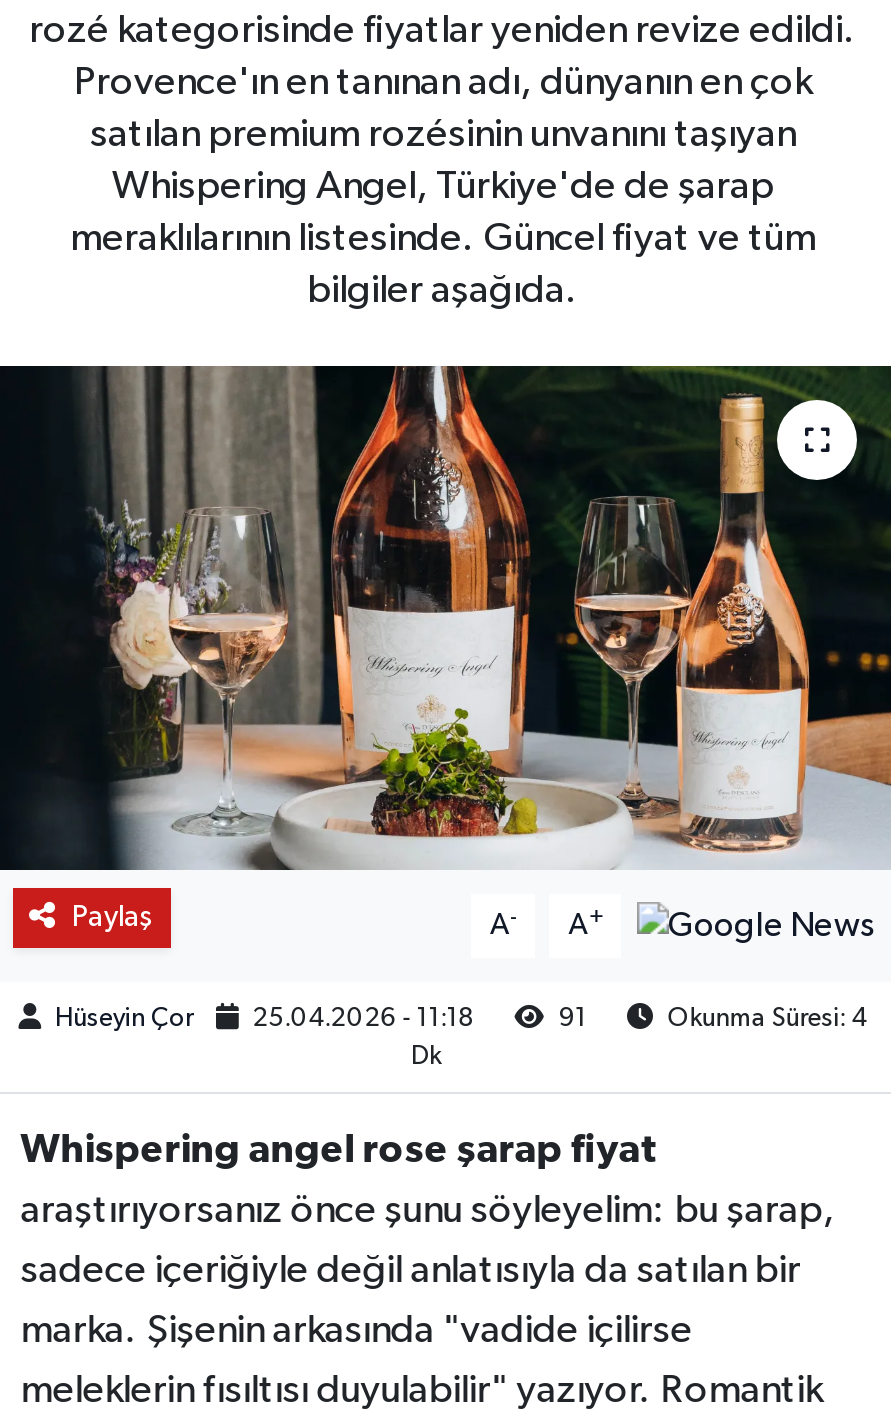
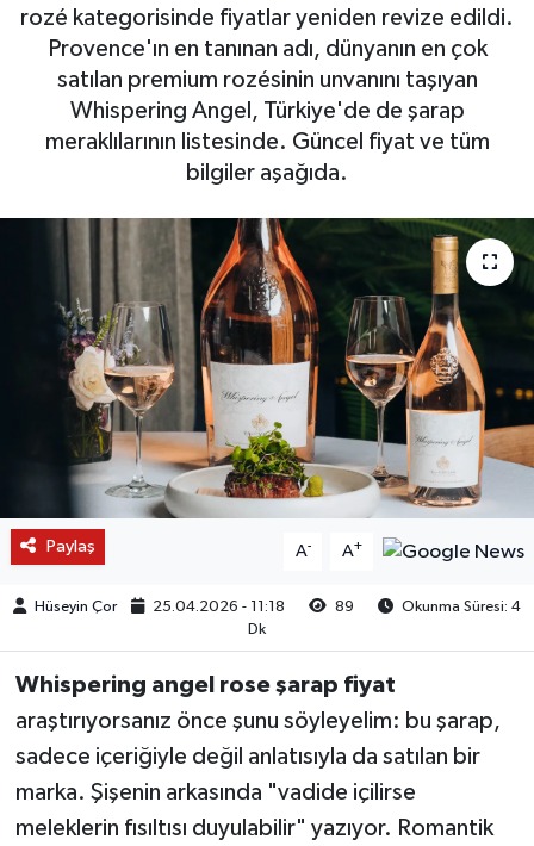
- 91
+ 89
